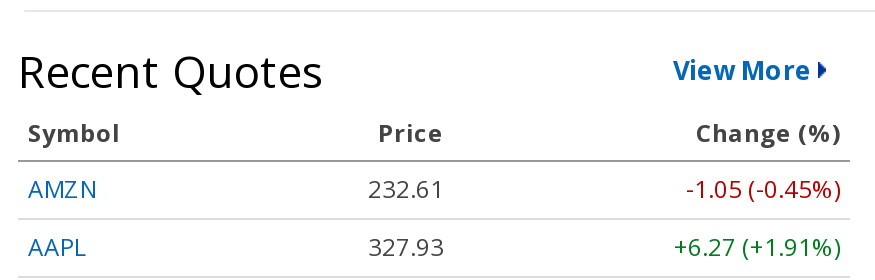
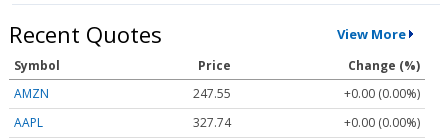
- 232.61
+ 247.55

- -1.05 (-0.45%)
+ +0.00 (0.00%)

- 327.93
+ 327.74

- +6.27 (+1.91%)
+ +0.00 (0.00%)
